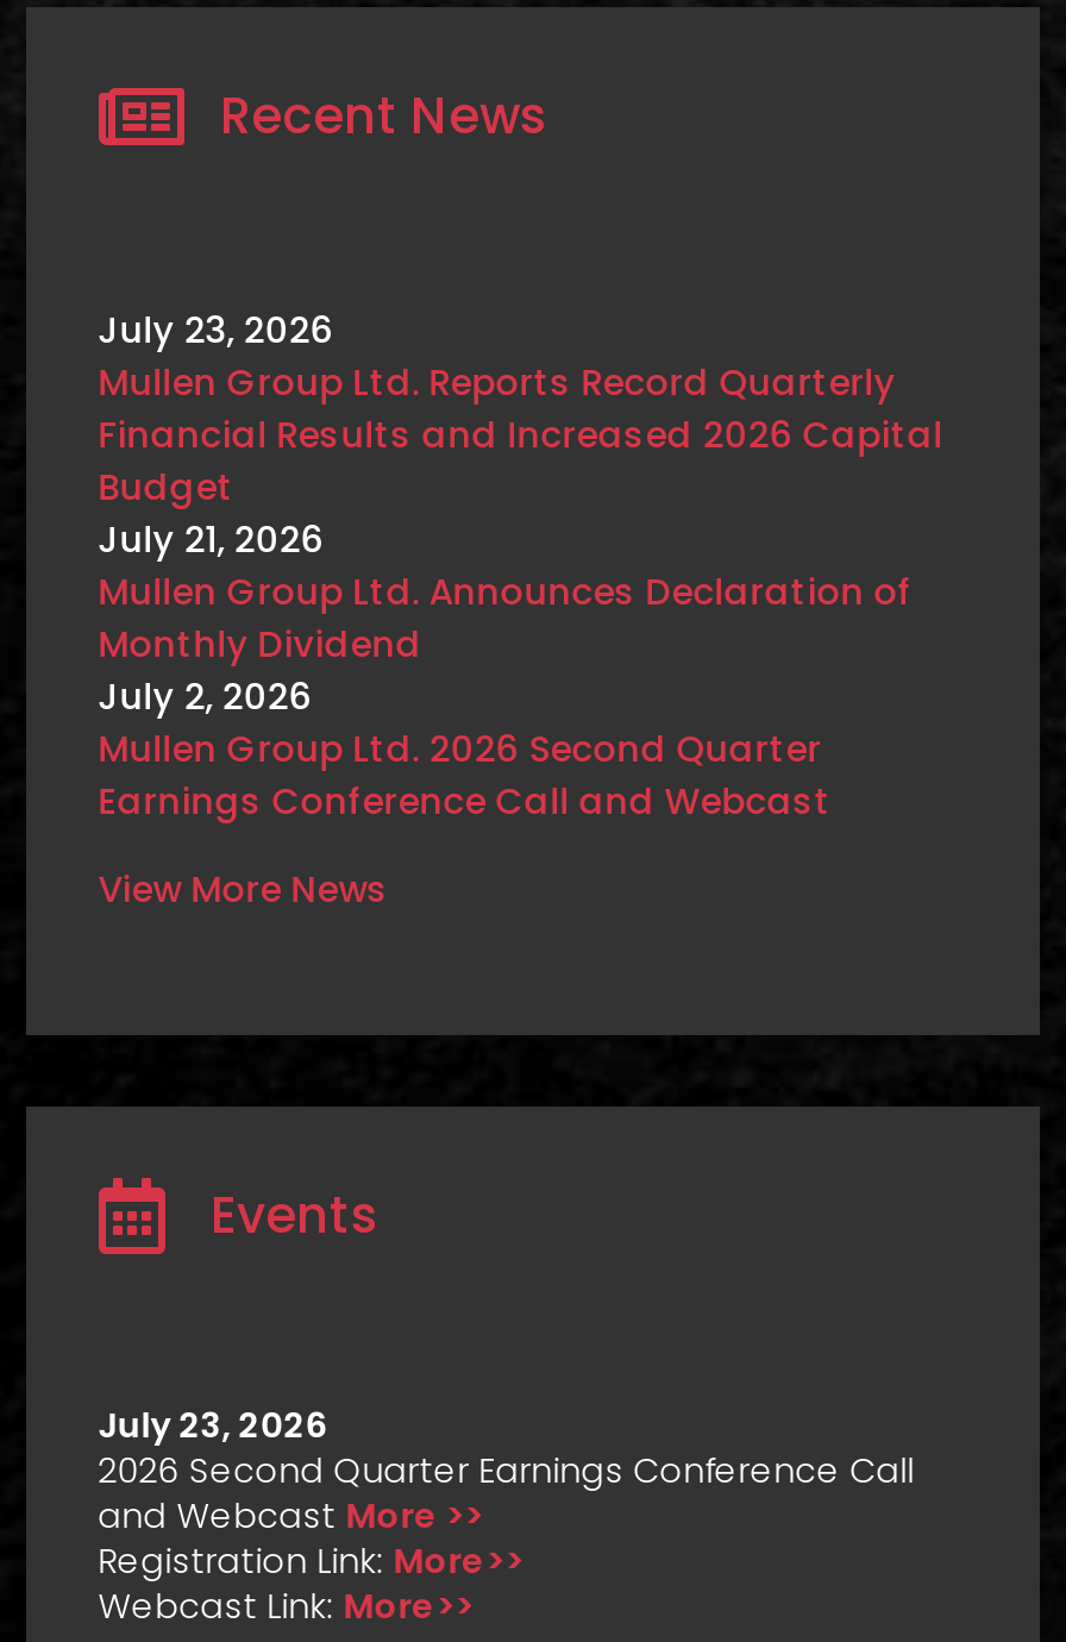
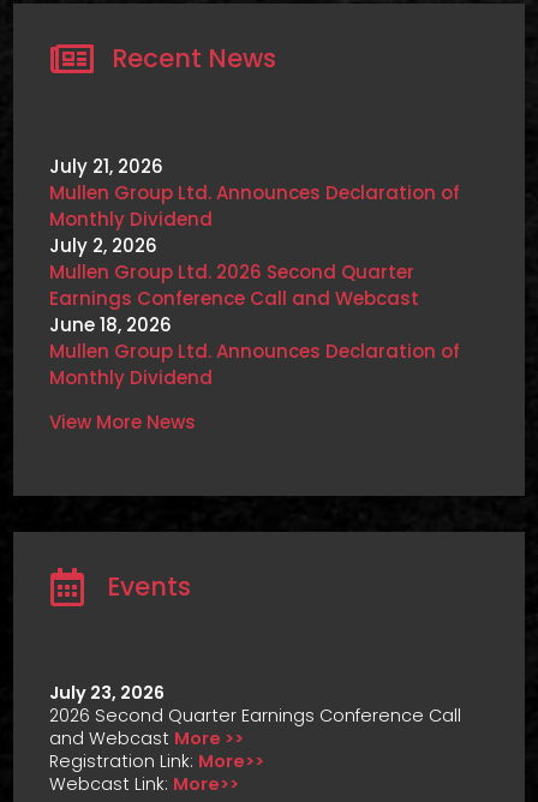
- July 23, 2026
- Mullen Group Ltd. Reports Record Quarterly
- Financial Results and Increased 2026 Capital
- Budget

moved up: July 21, 2026 | Mullen Group Ltd. Announces Declaration of | Monthly Dividend | July 2, 2026 | Mullen Group Ltd. 2026 Second Quarter | Earnings Conference Call and Webcast

+ June 18, 2026
+ Mullen Group Ltd. Announces Declaration of
+ Monthly Dividend
